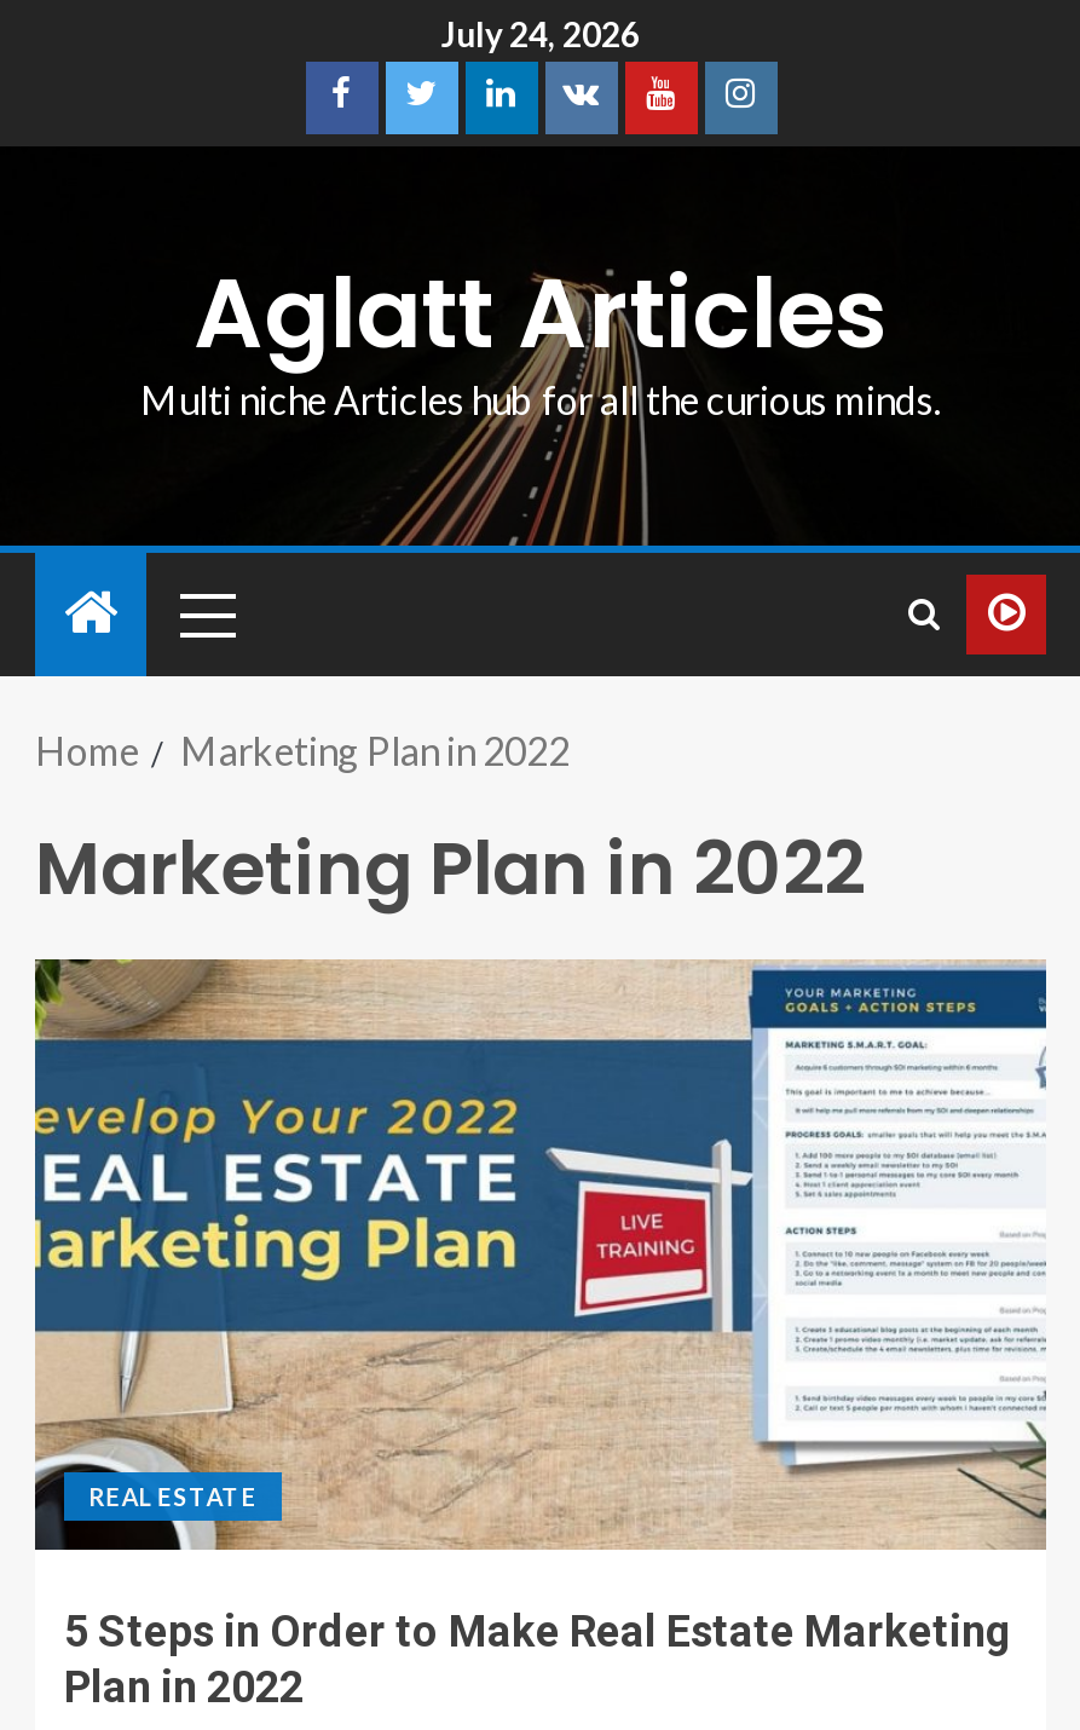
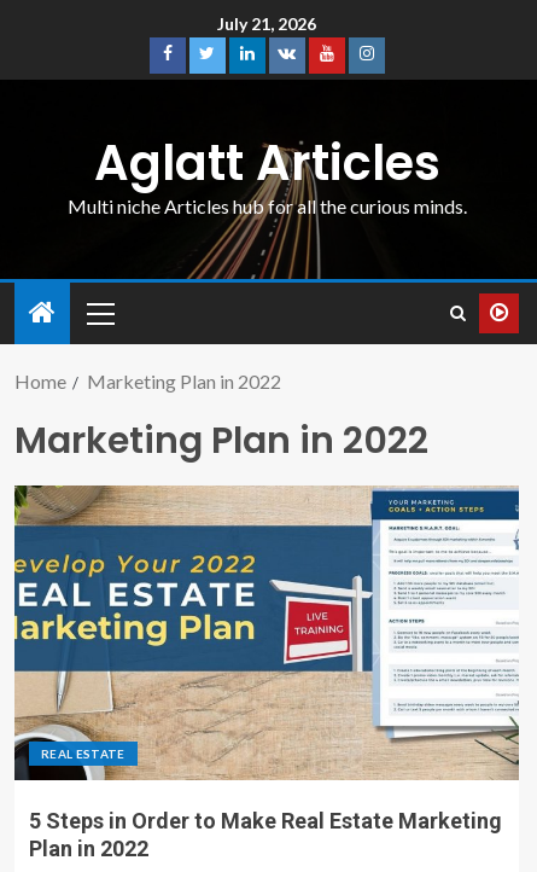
- July 24, 2026
+ July 21, 2026
